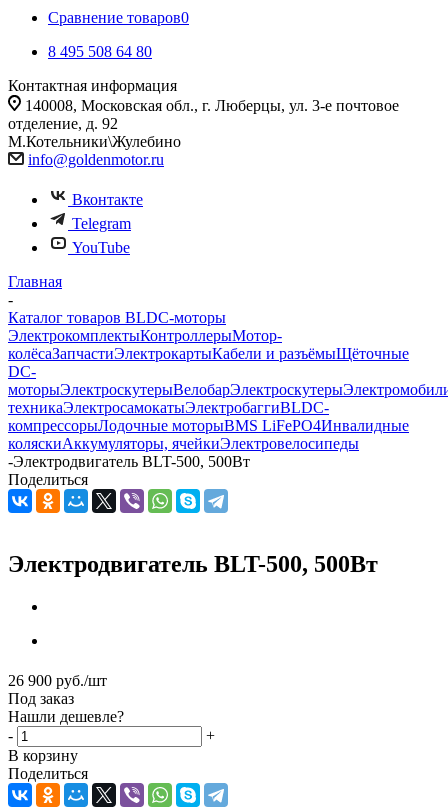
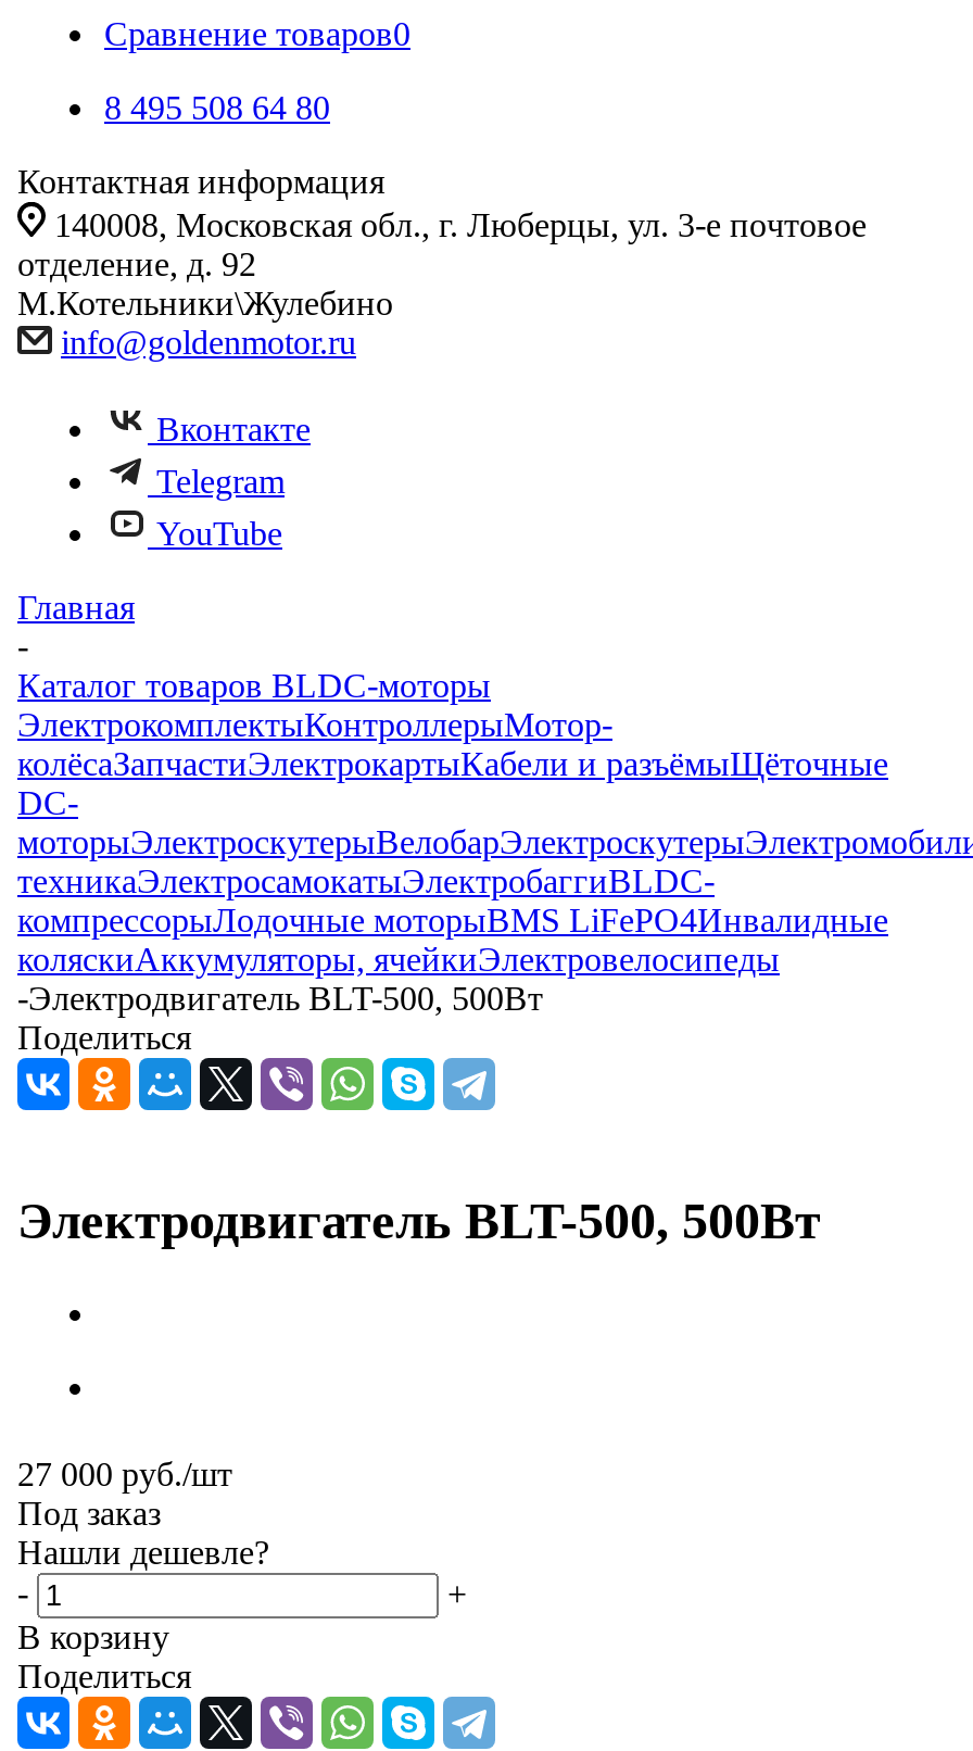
- 26 900 руб./шт
+ 27 000 руб./шт
